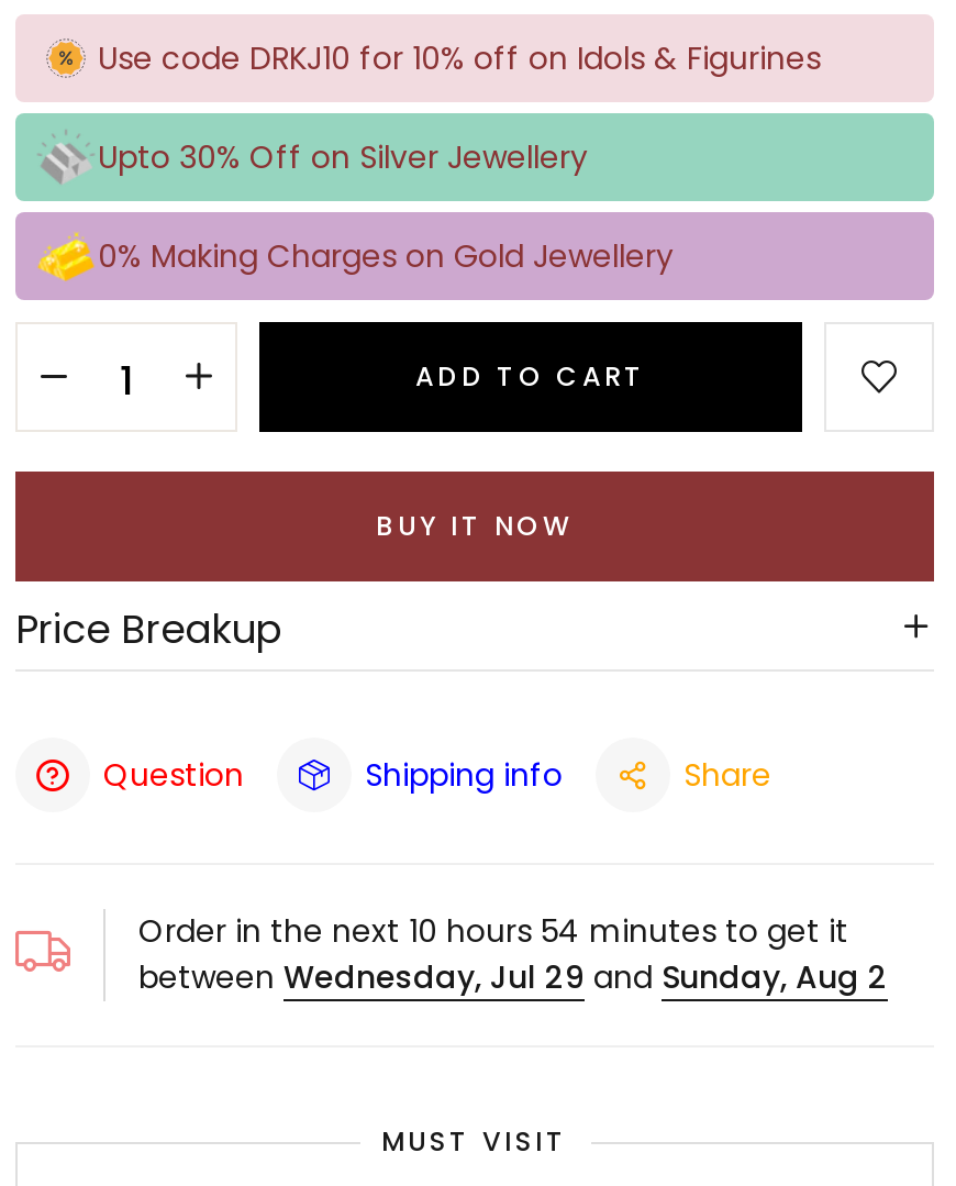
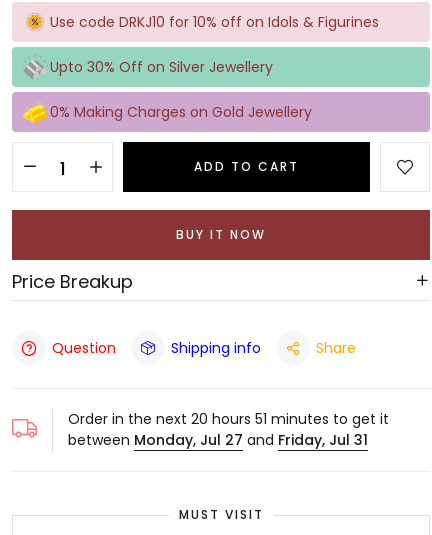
- Order in the next 10 hours 54 minutes to get it
+ Order in the next 20 hours 51 minutes to get it

- between Wednesday, Jul 29 and Sunday, Aug 2
+ between Monday, Jul 27 and Friday, Jul 31
